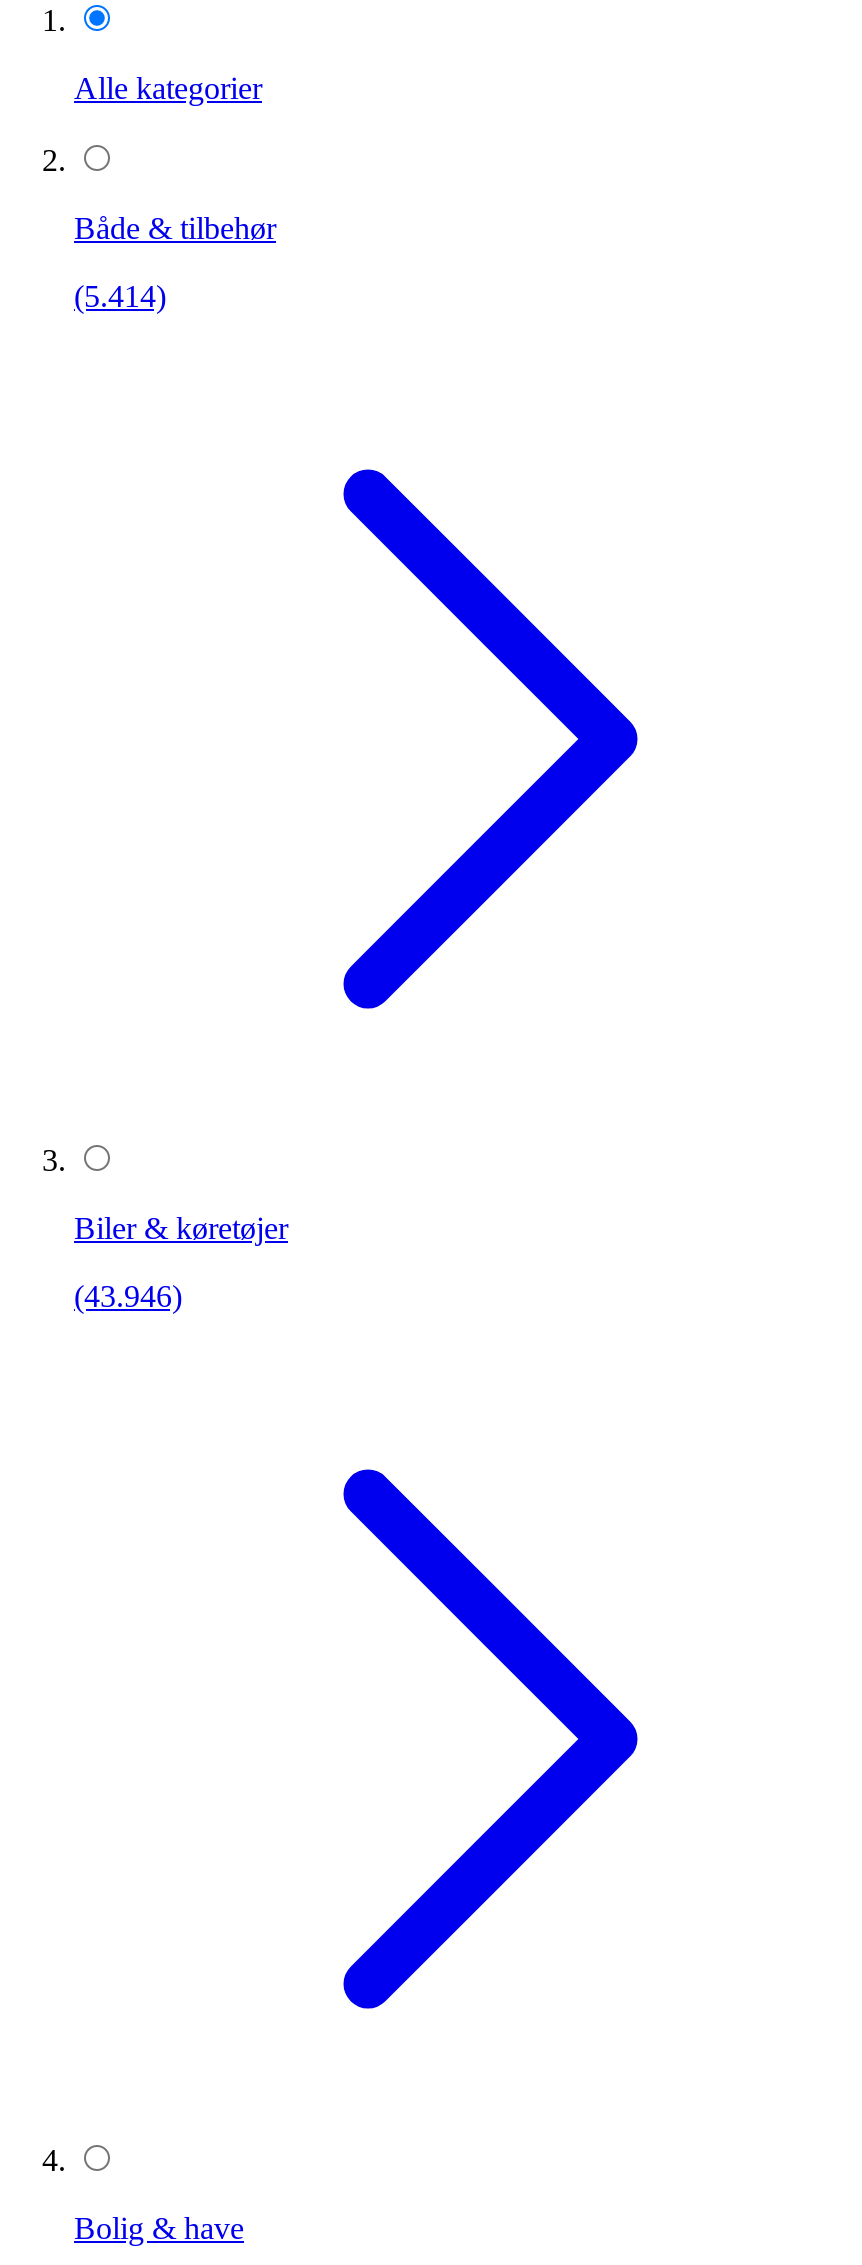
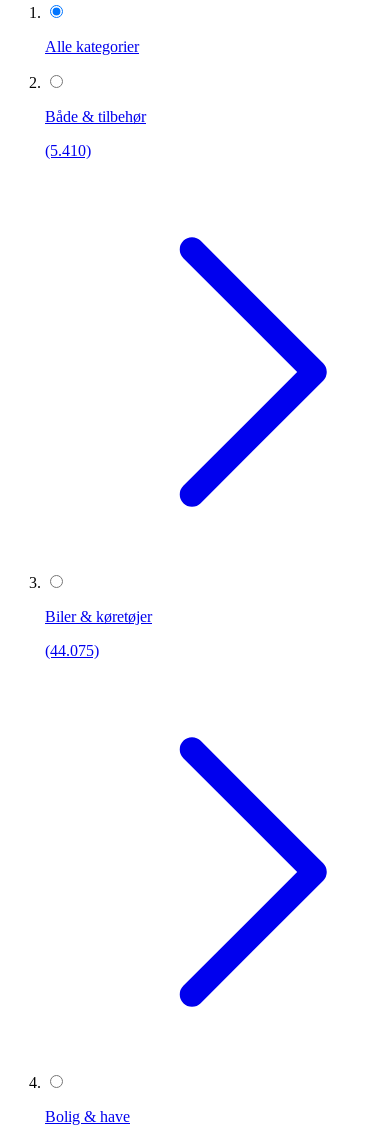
- (5.414)
+ (5.410)

- (43.946)
+ (44.075)
